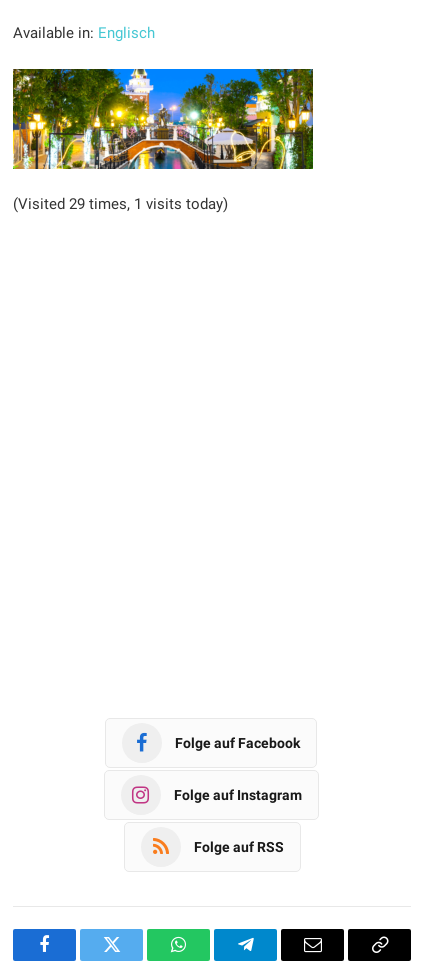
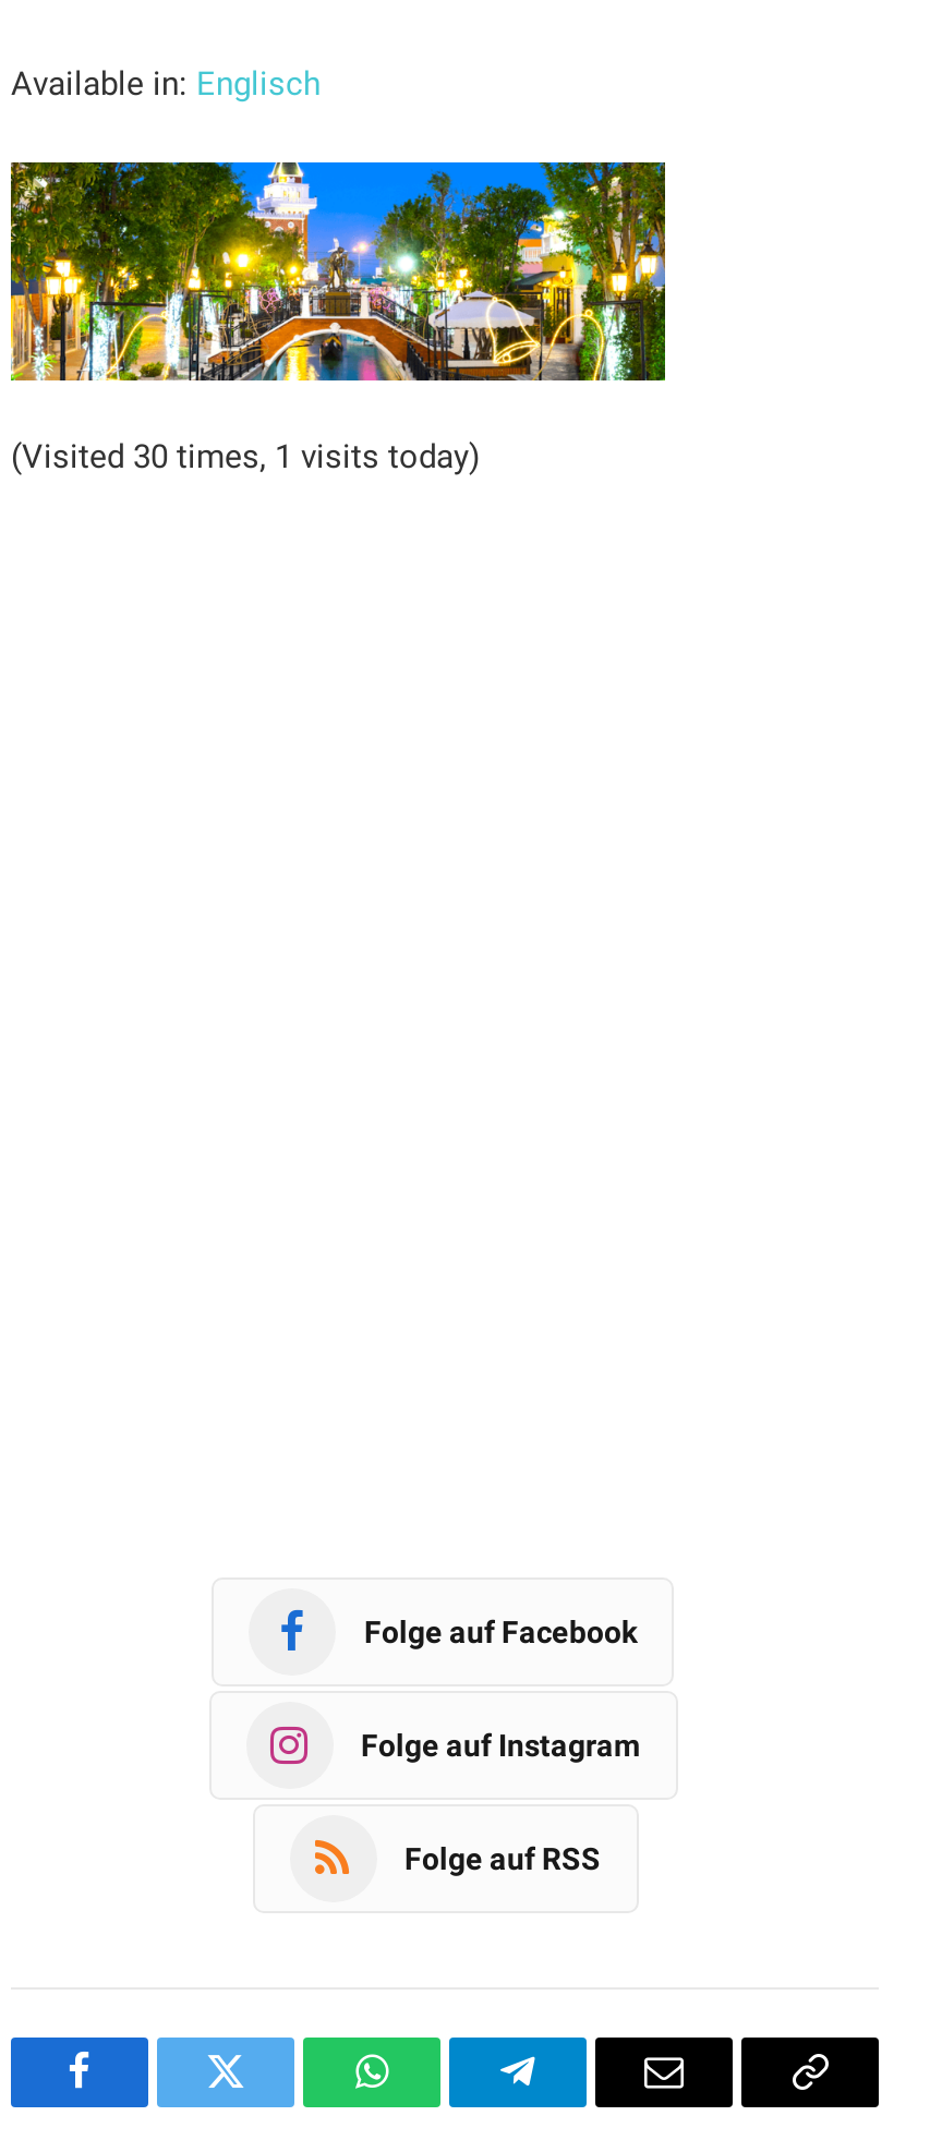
- (Visited 29 times, 1 visits today)
+ (Visited 30 times, 1 visits today)
